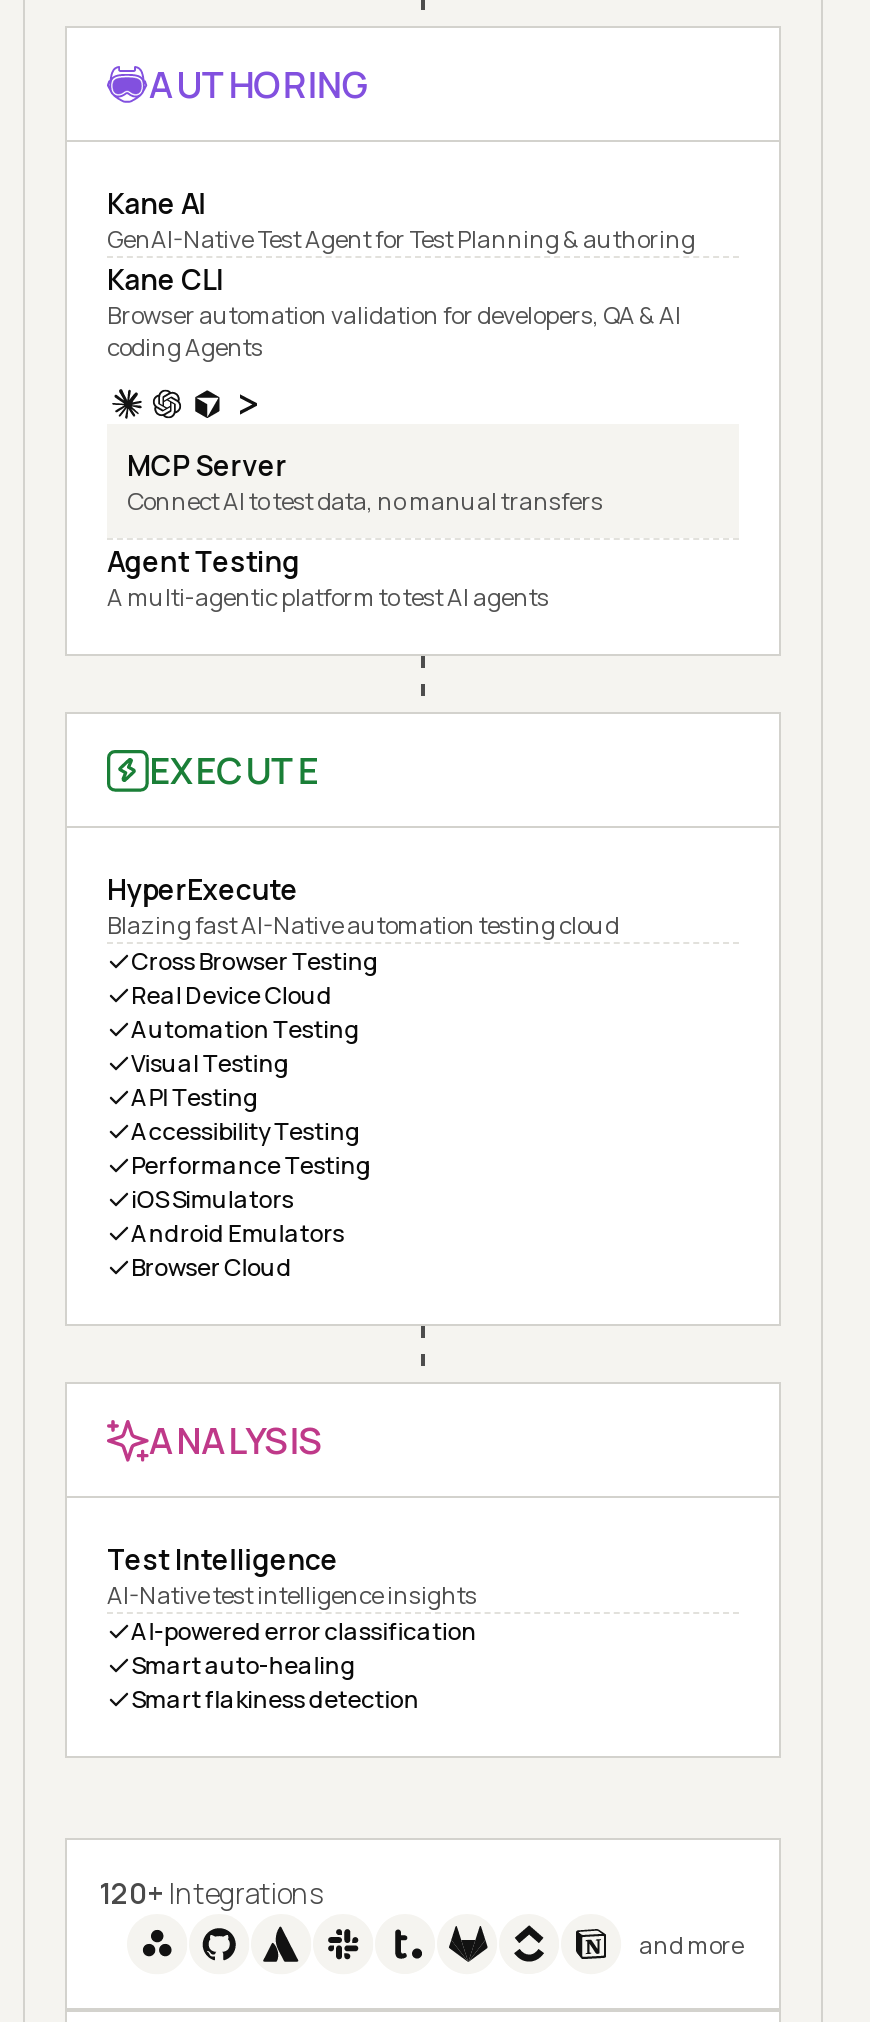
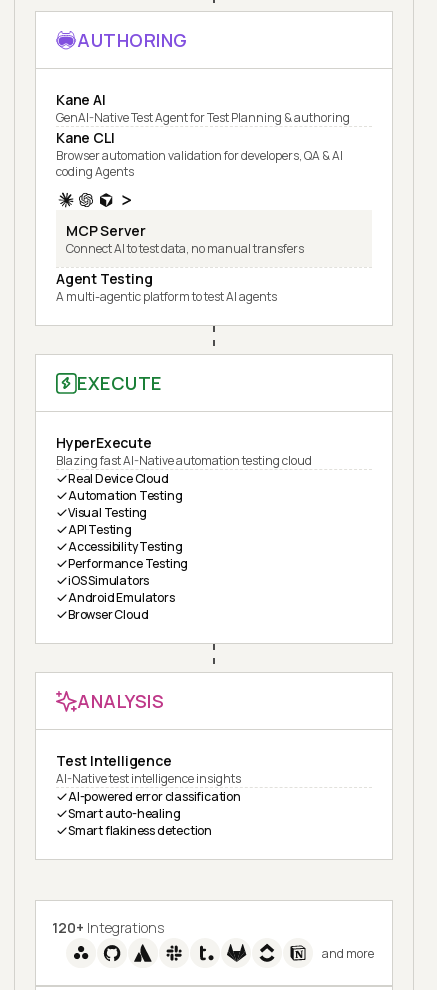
- Cross Browser Testing
